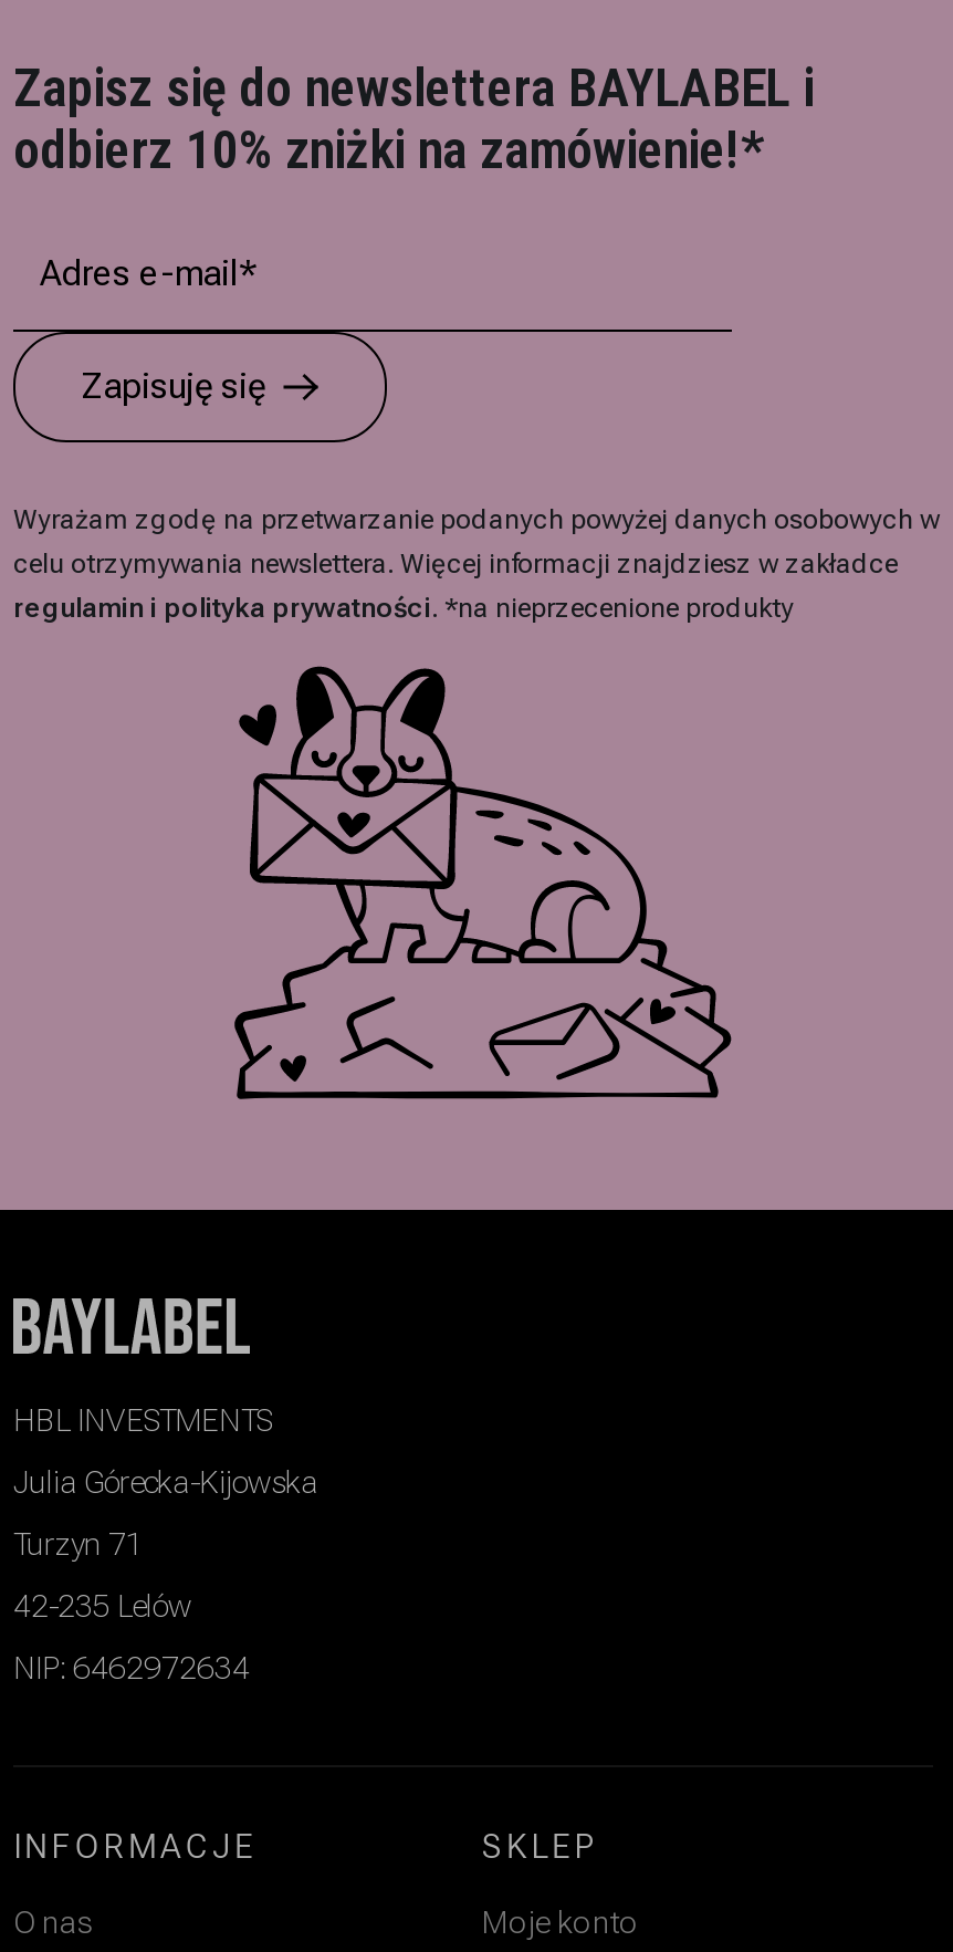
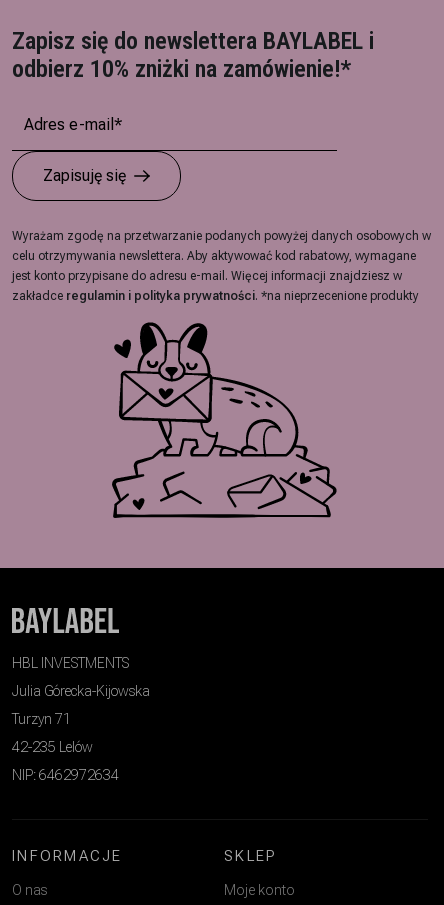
- celu otrzymywania newslettera. Więcej informacji znajdziesz w zakładce
- regulamin i polityka prywatności. *na nieprzecenione produkty
+ celu otrzymywania newslettera. Aby aktywować kod rabatowy, wymagane
+ jest konto przypisane do adresu e-mail. Więcej informacji znajdziesz w
+ zakładce regulamin i polityka prywatności. *na nieprzecenione produkty
